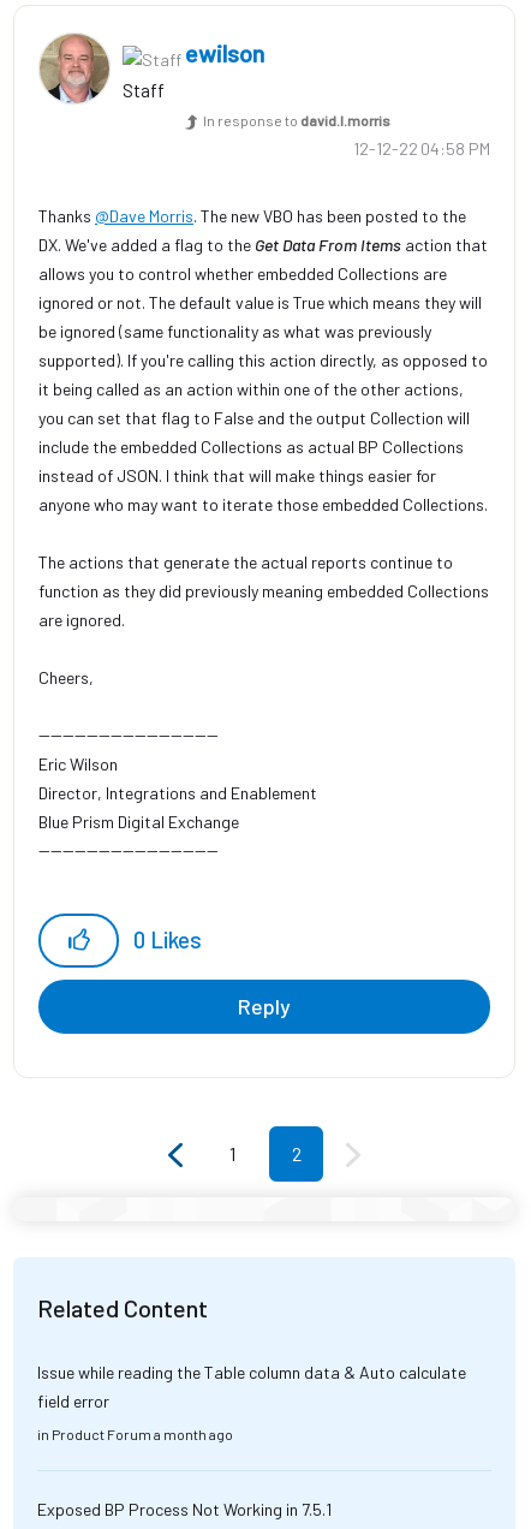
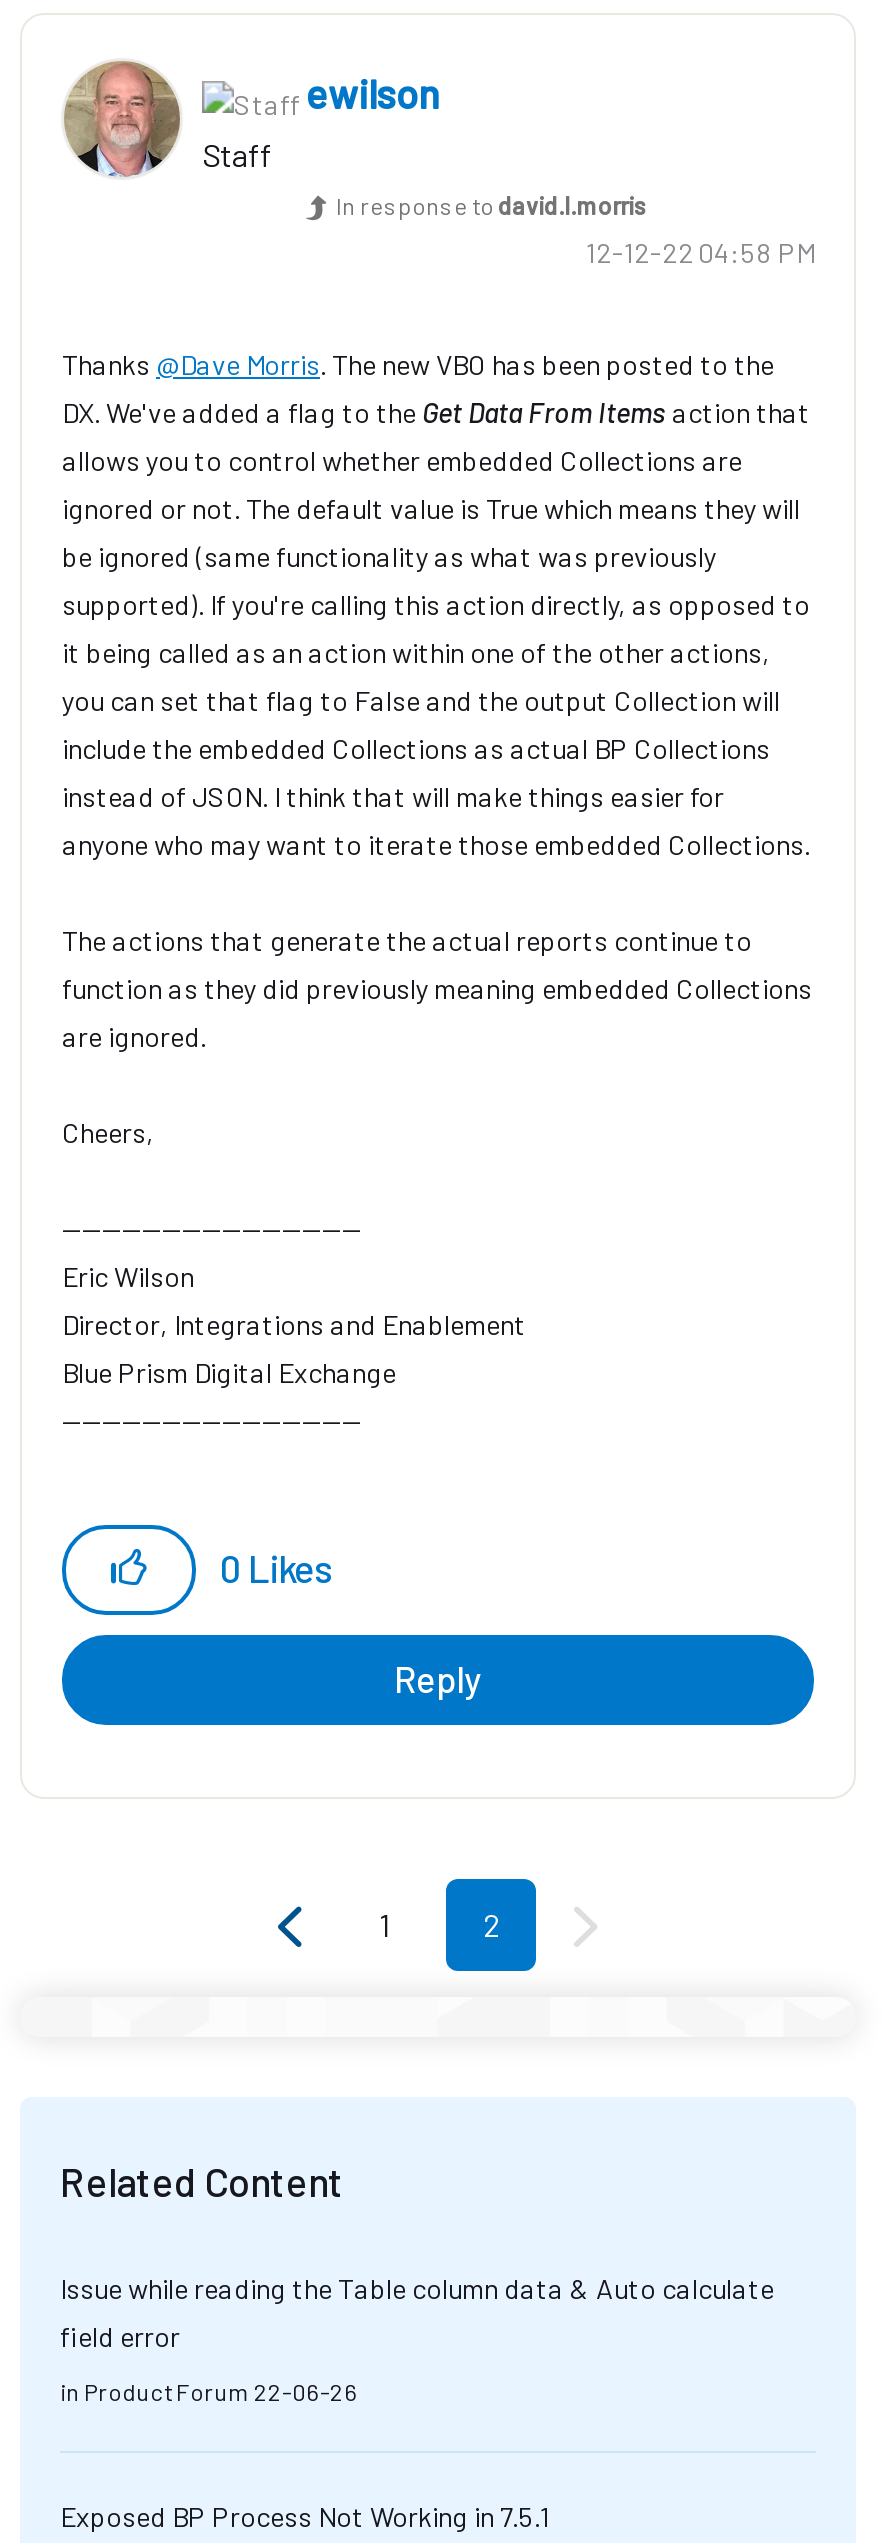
- in Product Forum a month ago
+ in Product Forum 22-06-26
